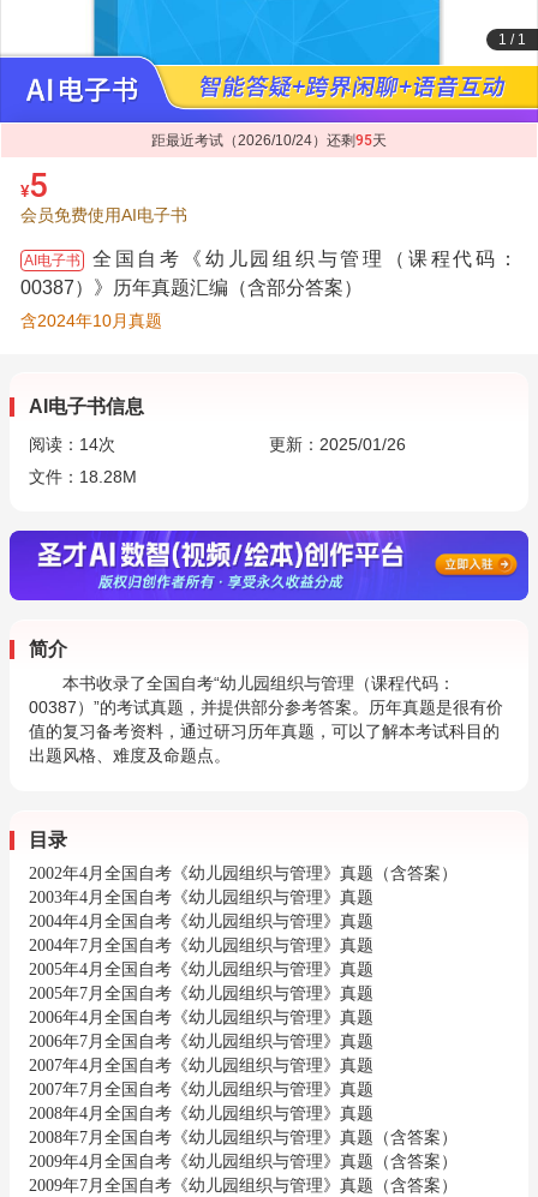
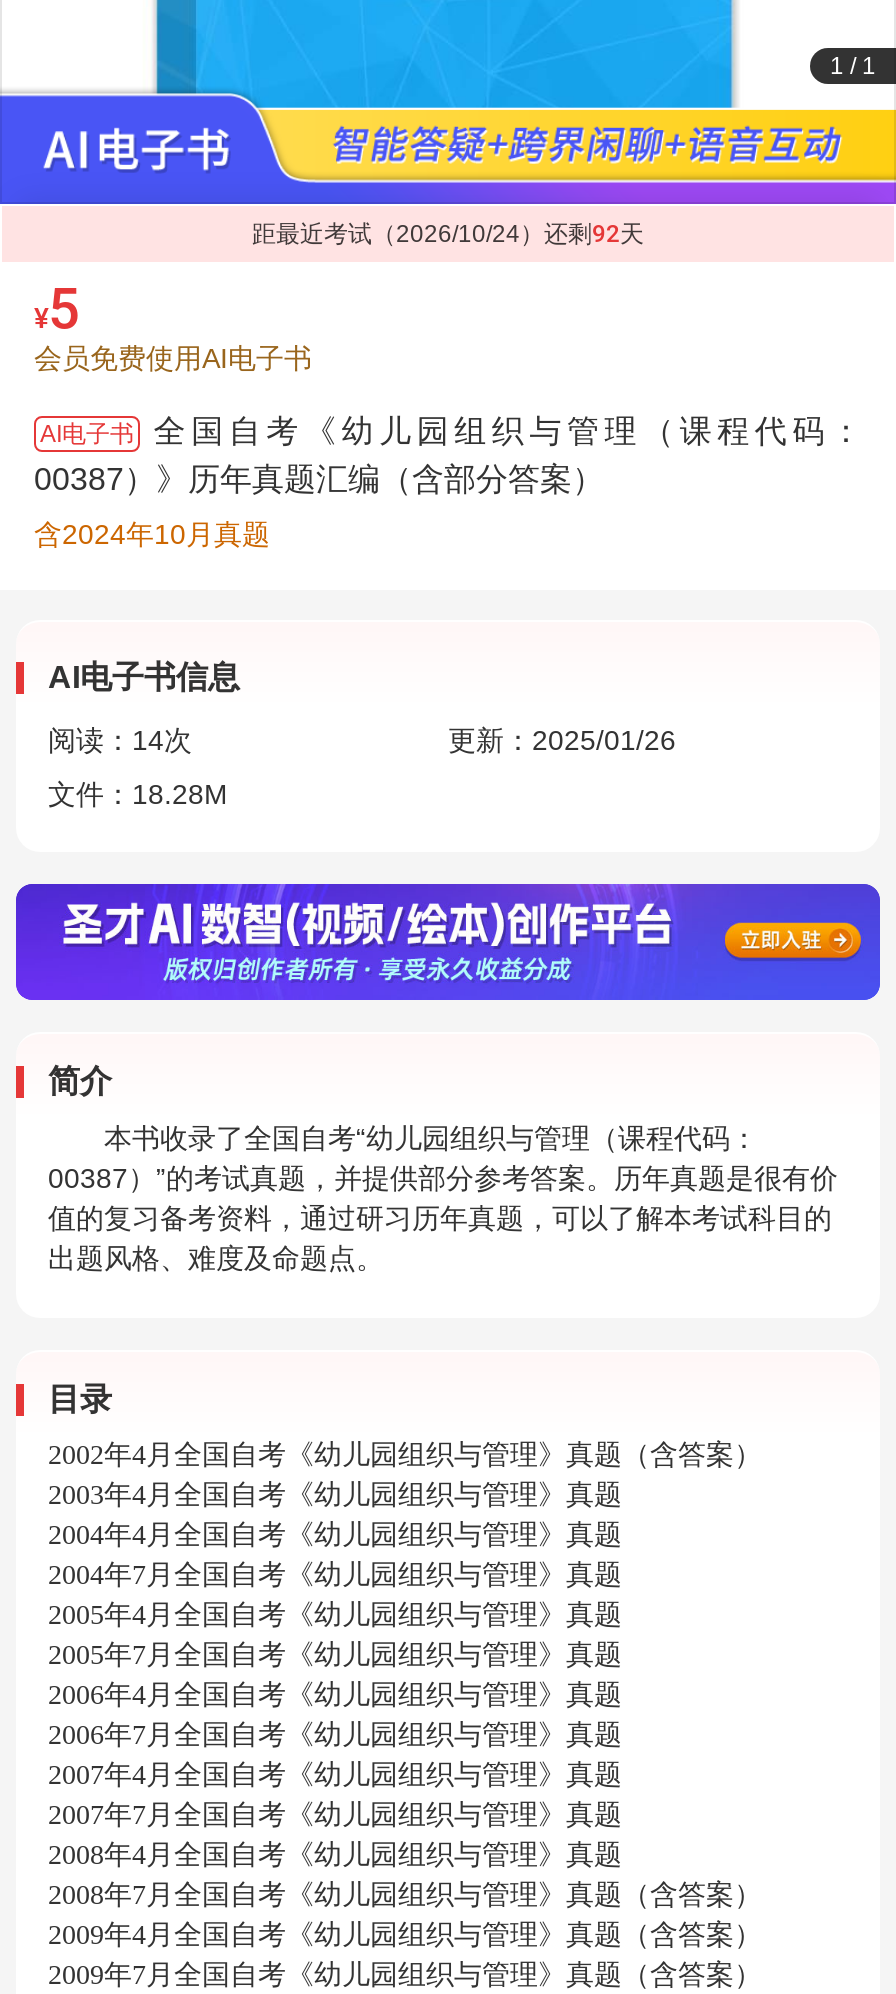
- 距最近考试（2026/10/24）还剩95天
+ 距最近考试（2026/10/24）还剩92天
